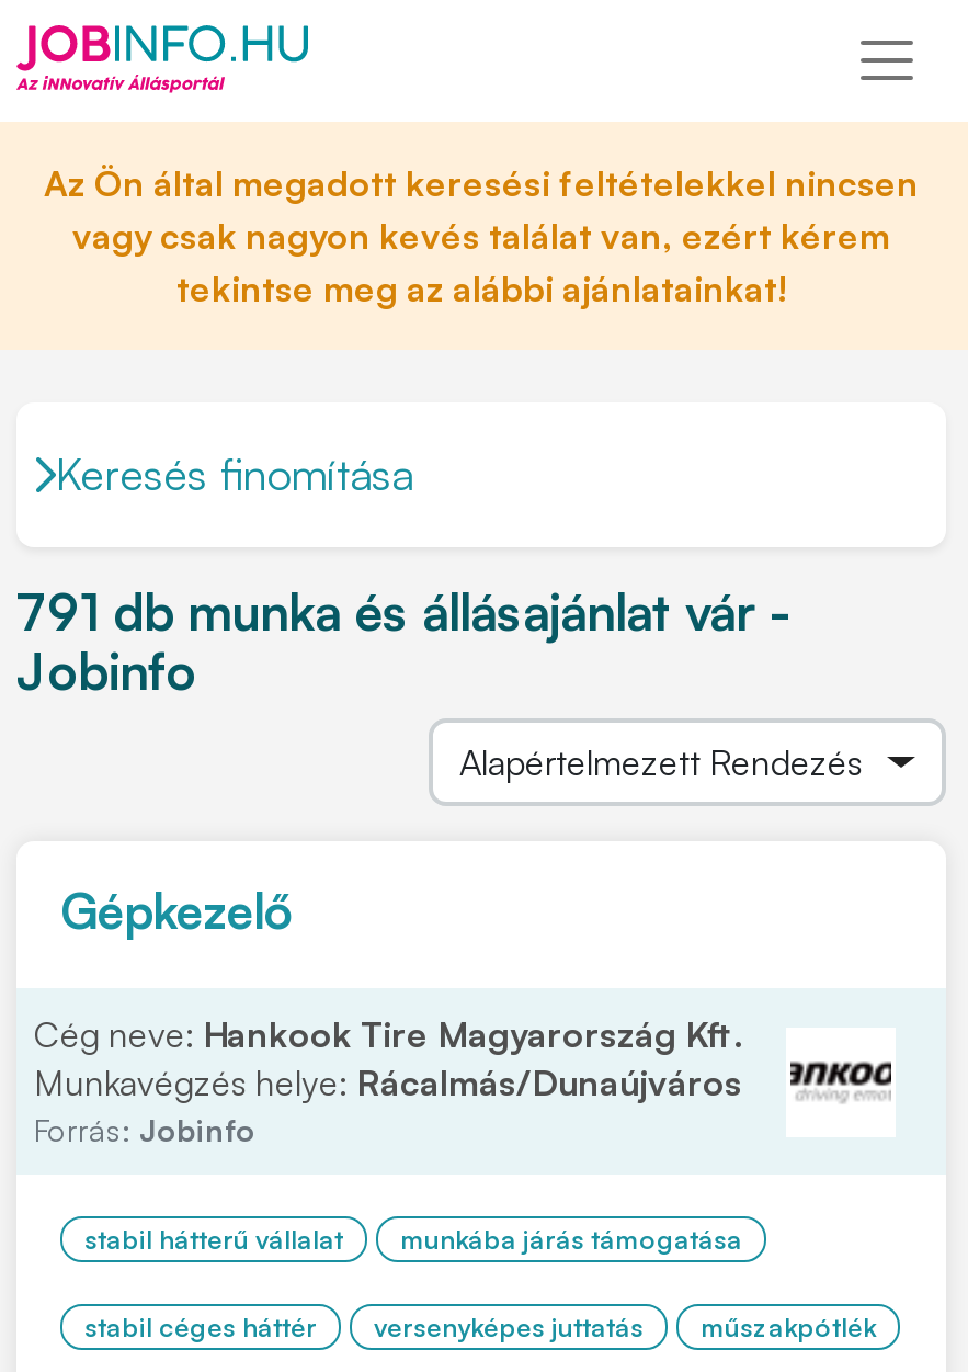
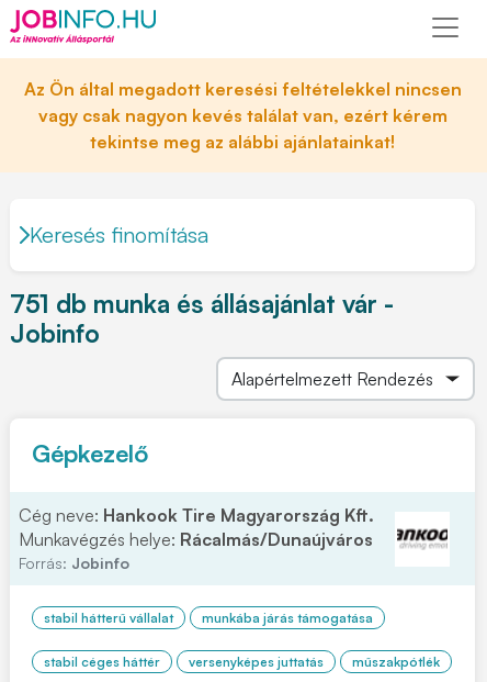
- 791 db munka és állásajánlat vár -
+ 751 db munka és állásajánlat vár -
